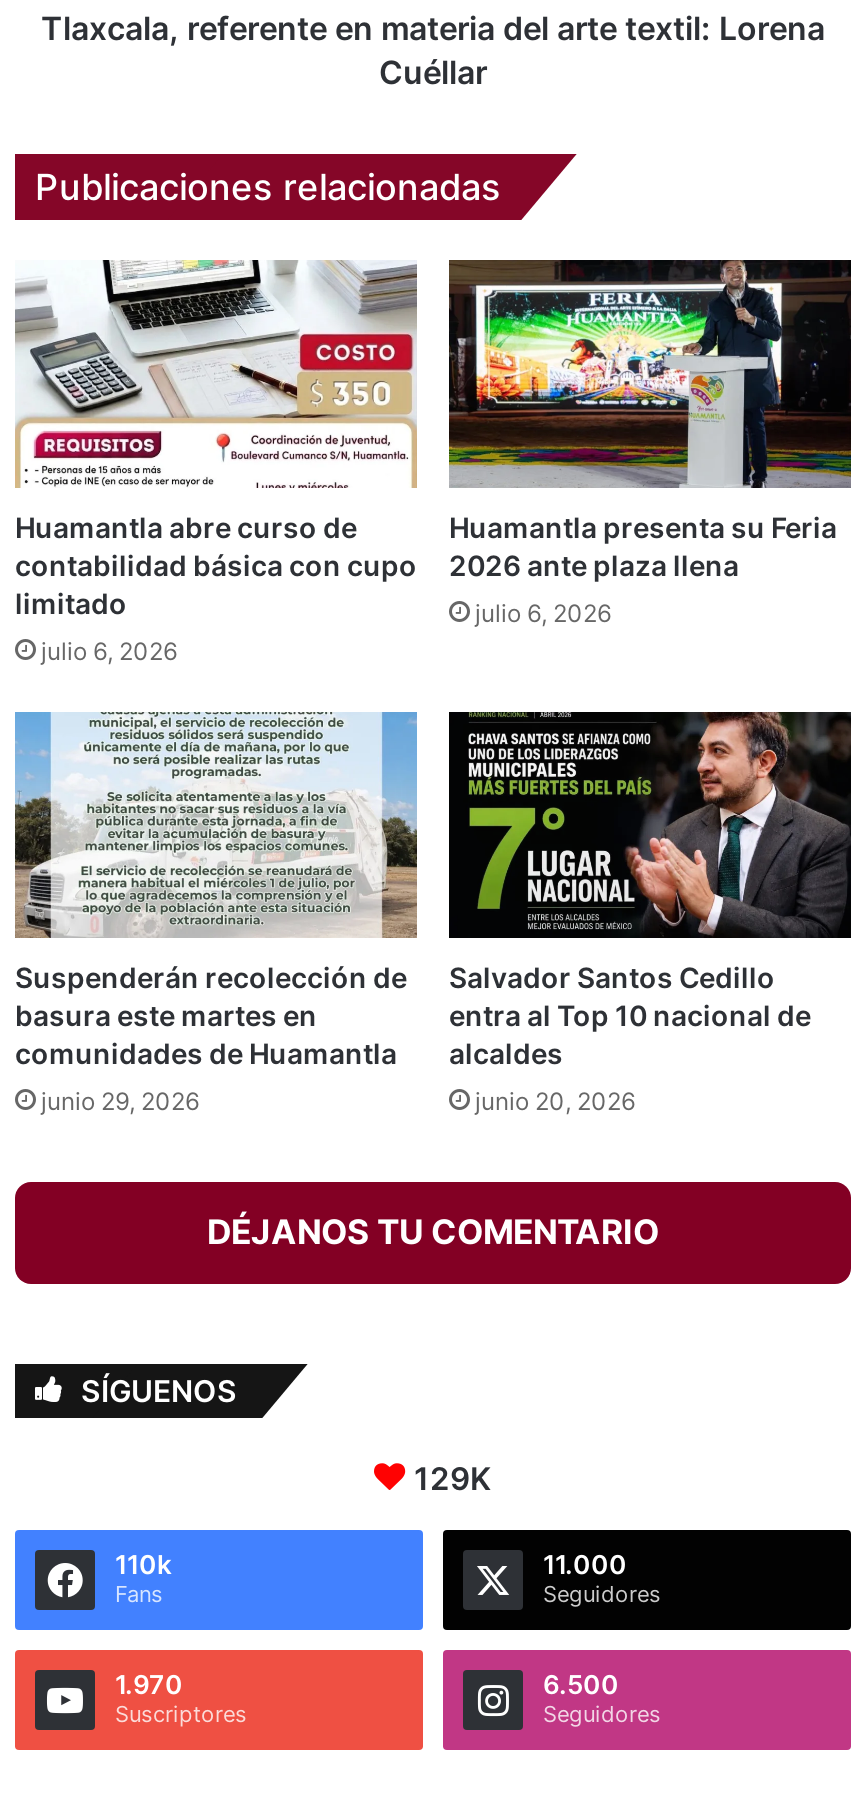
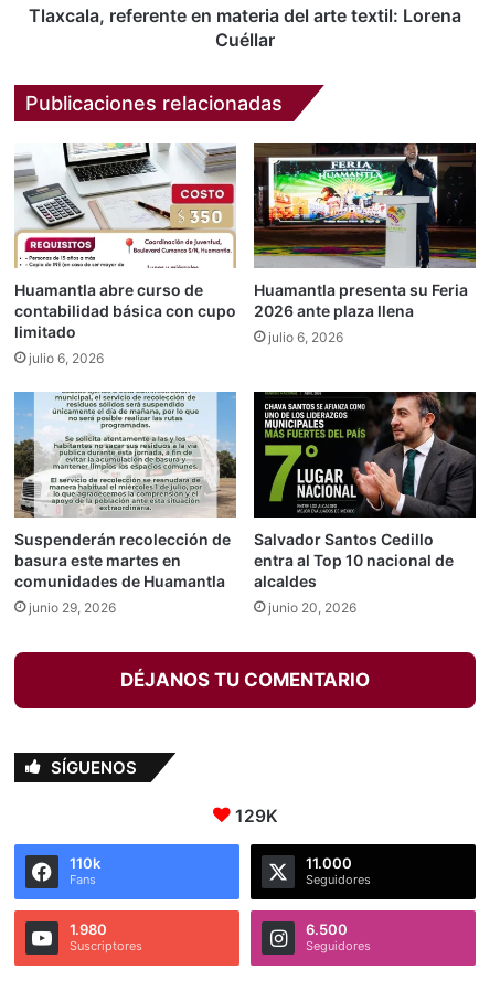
- 1.970
+ 1.980
